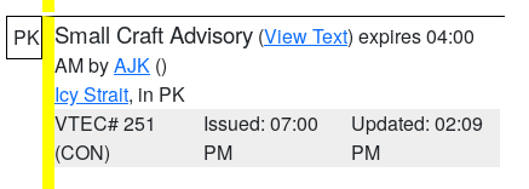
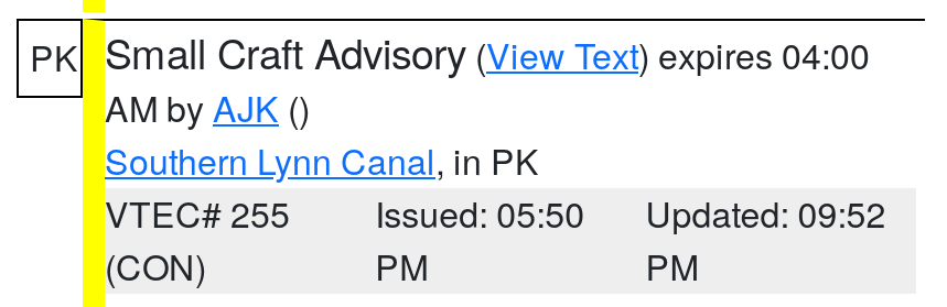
- Icy Strait, in PK
- VTEC# 251
+ Southern Lynn Canal, in PK
+ VTEC# 255

- Issued: 07:00
+ Issued: 05:50

- Updated: 02:09
+ Updated: 09:52
